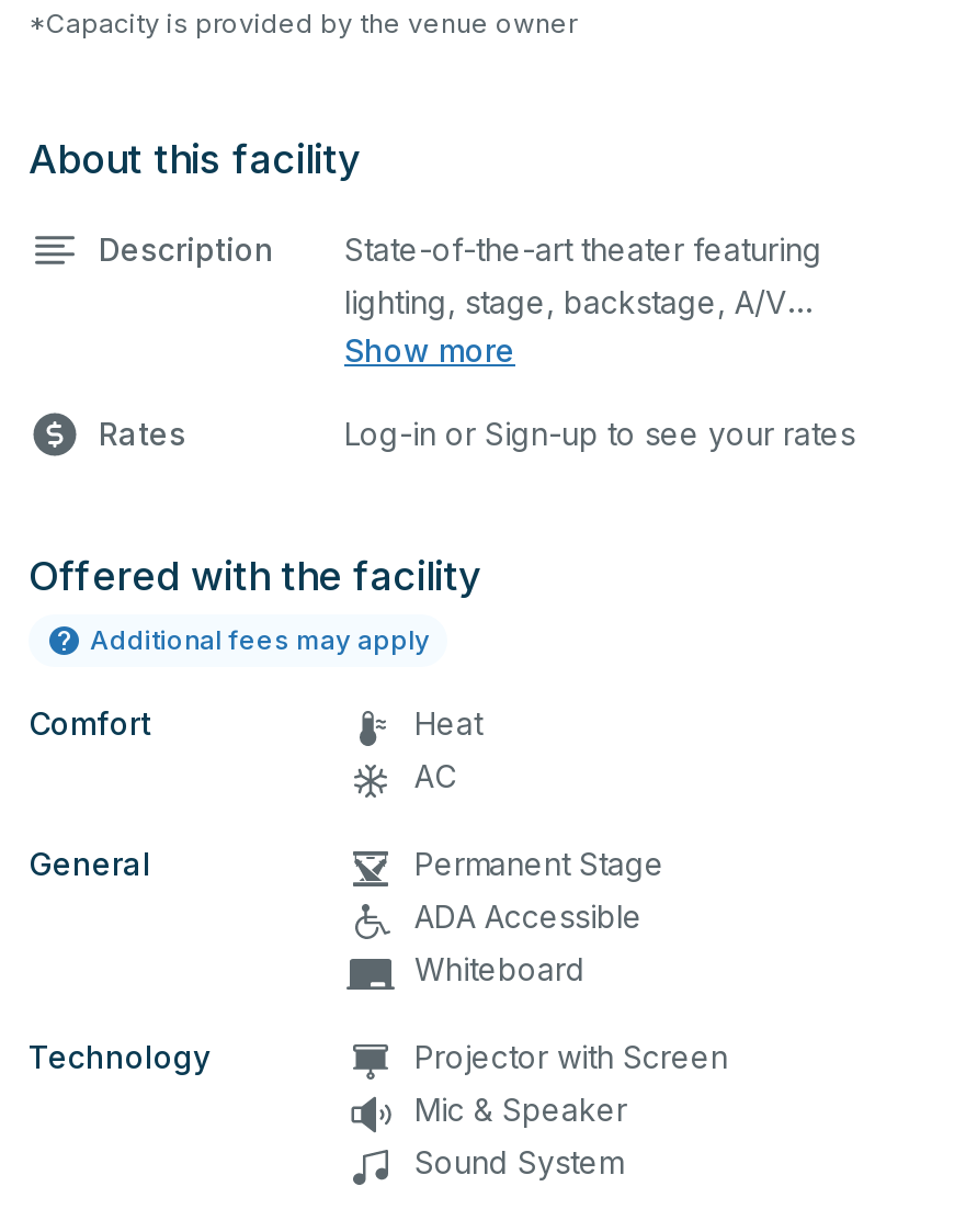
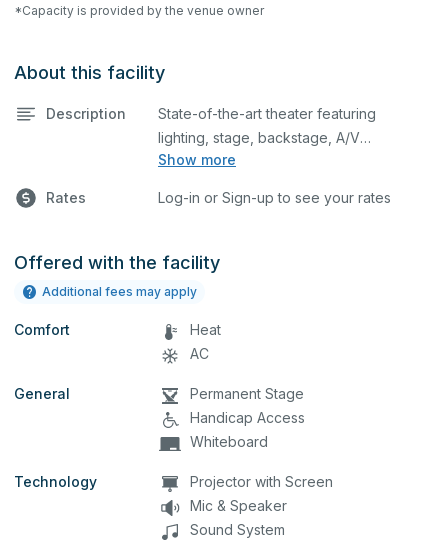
- ADA Accessible
+ Handicap Access
